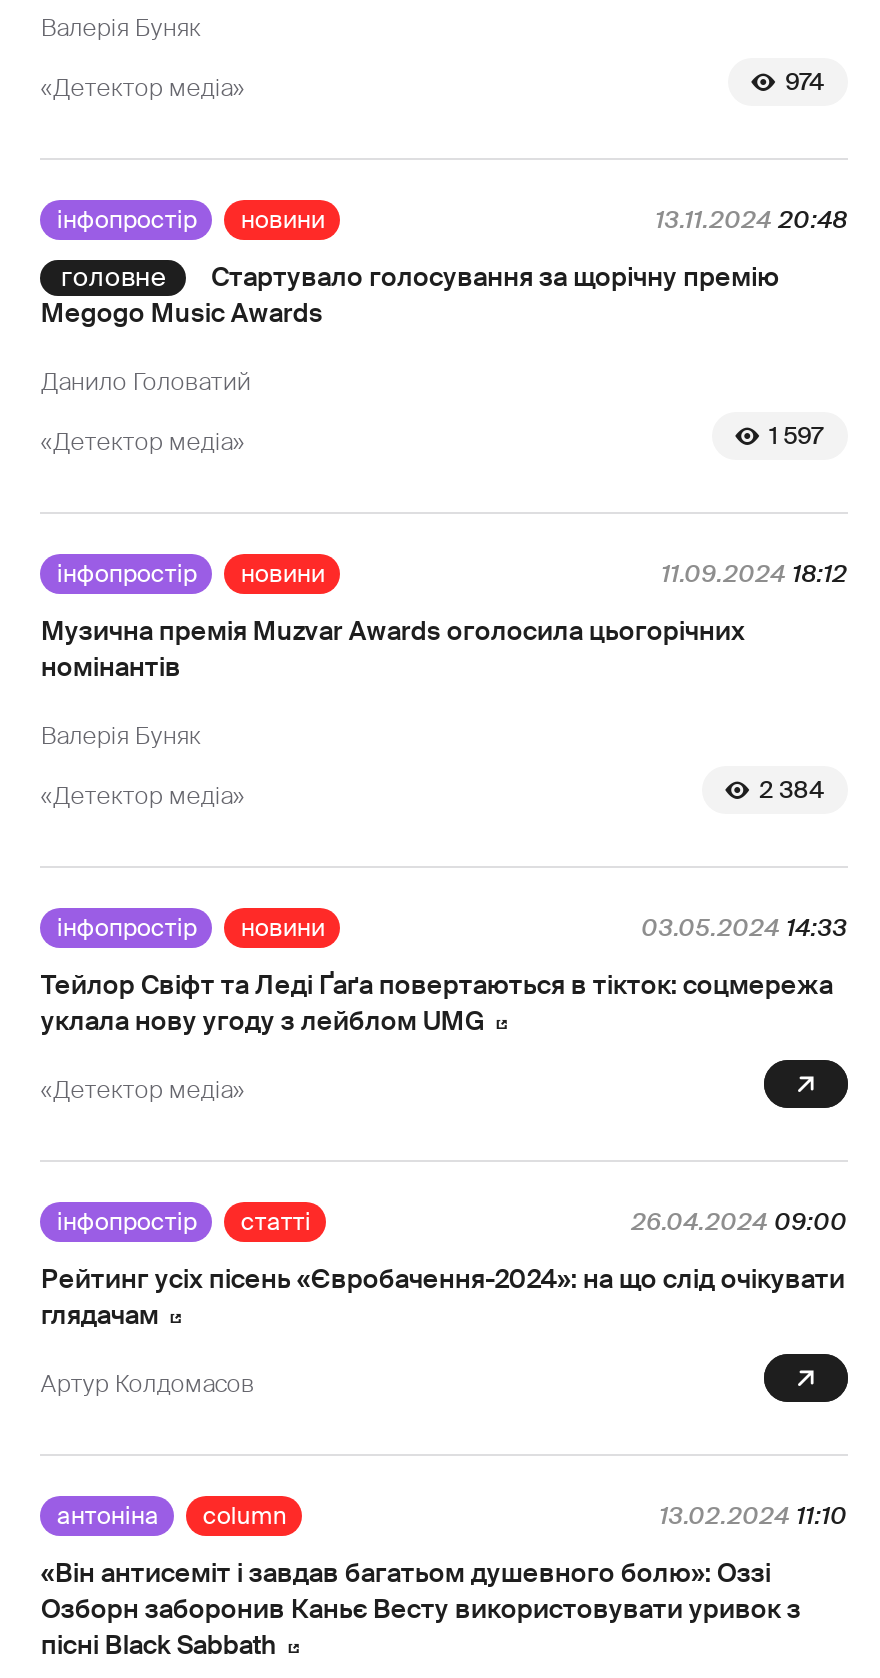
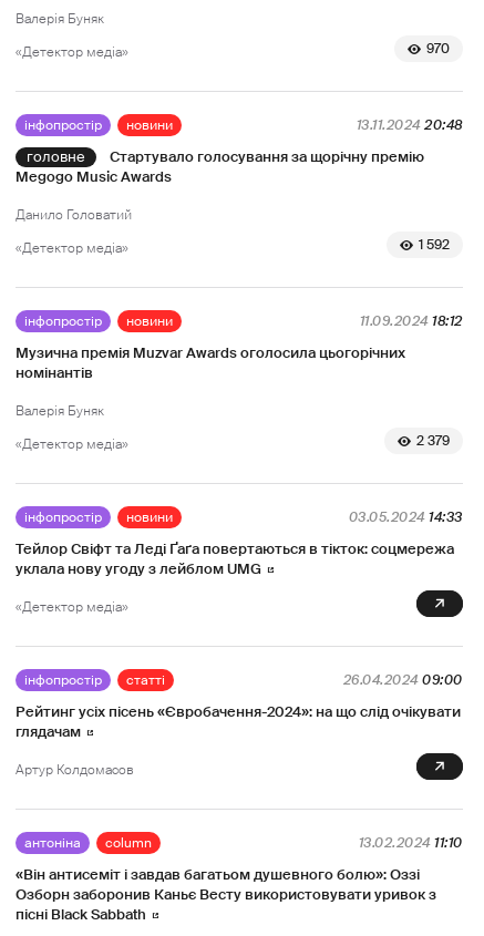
- 974
+ 970

- 1 597
+ 1 592

- 2 384
+ 2 379
